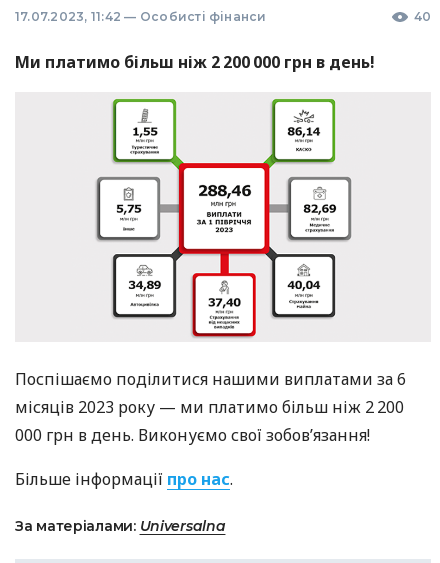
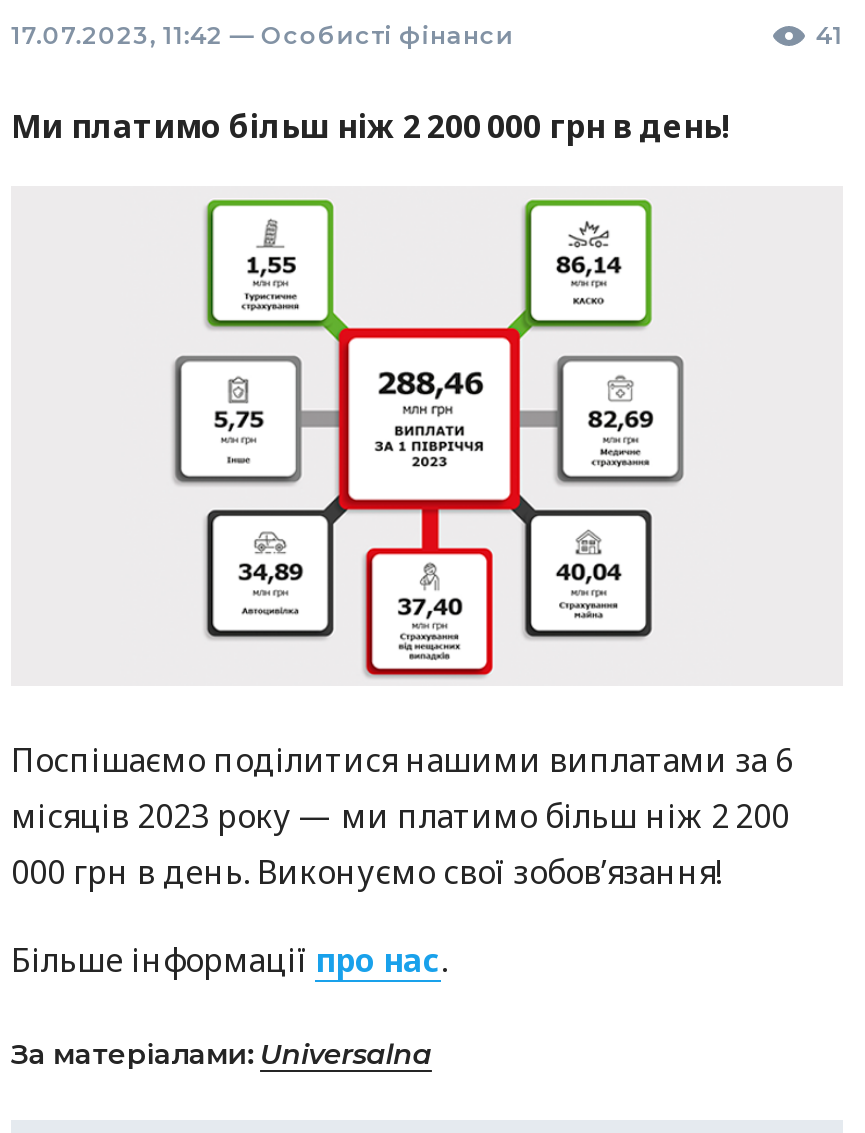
- 40
+ 41
